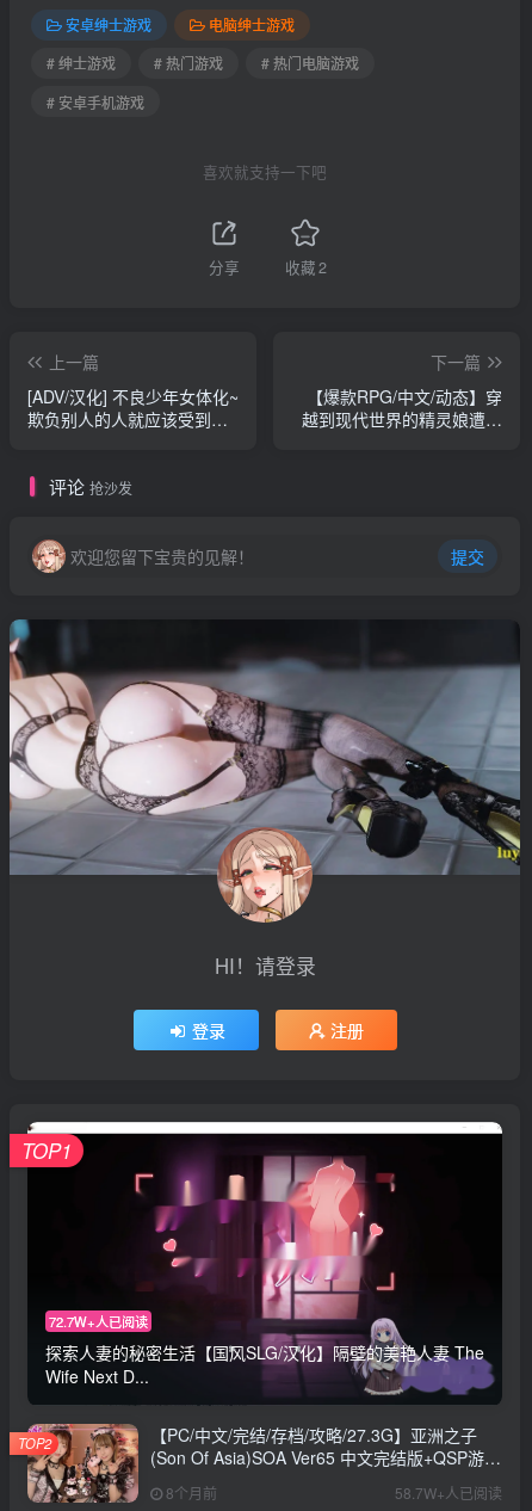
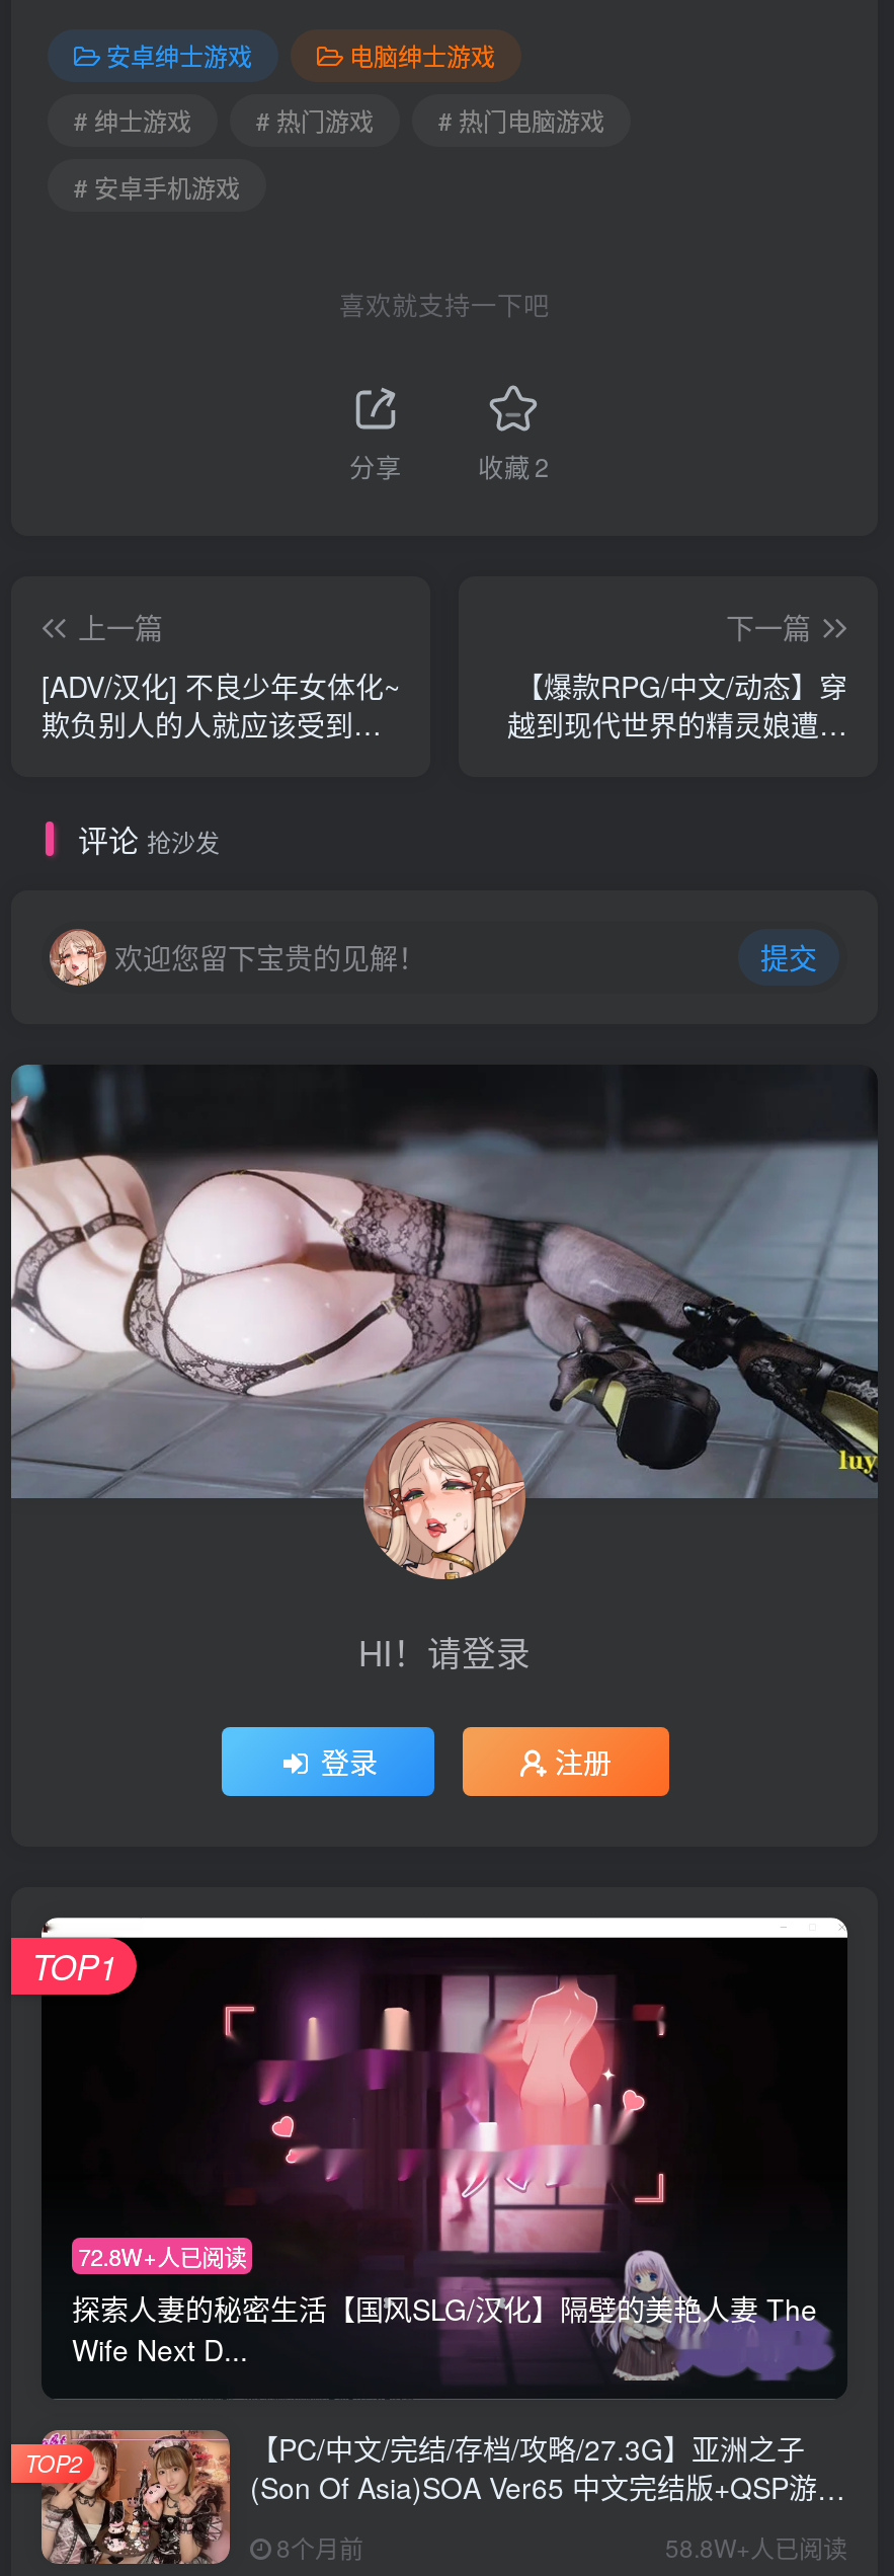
- 72.7W+人已阅读
+ 72.8W+人已阅读

- 58.7W+人已阅读
+ 58.8W+人已阅读
